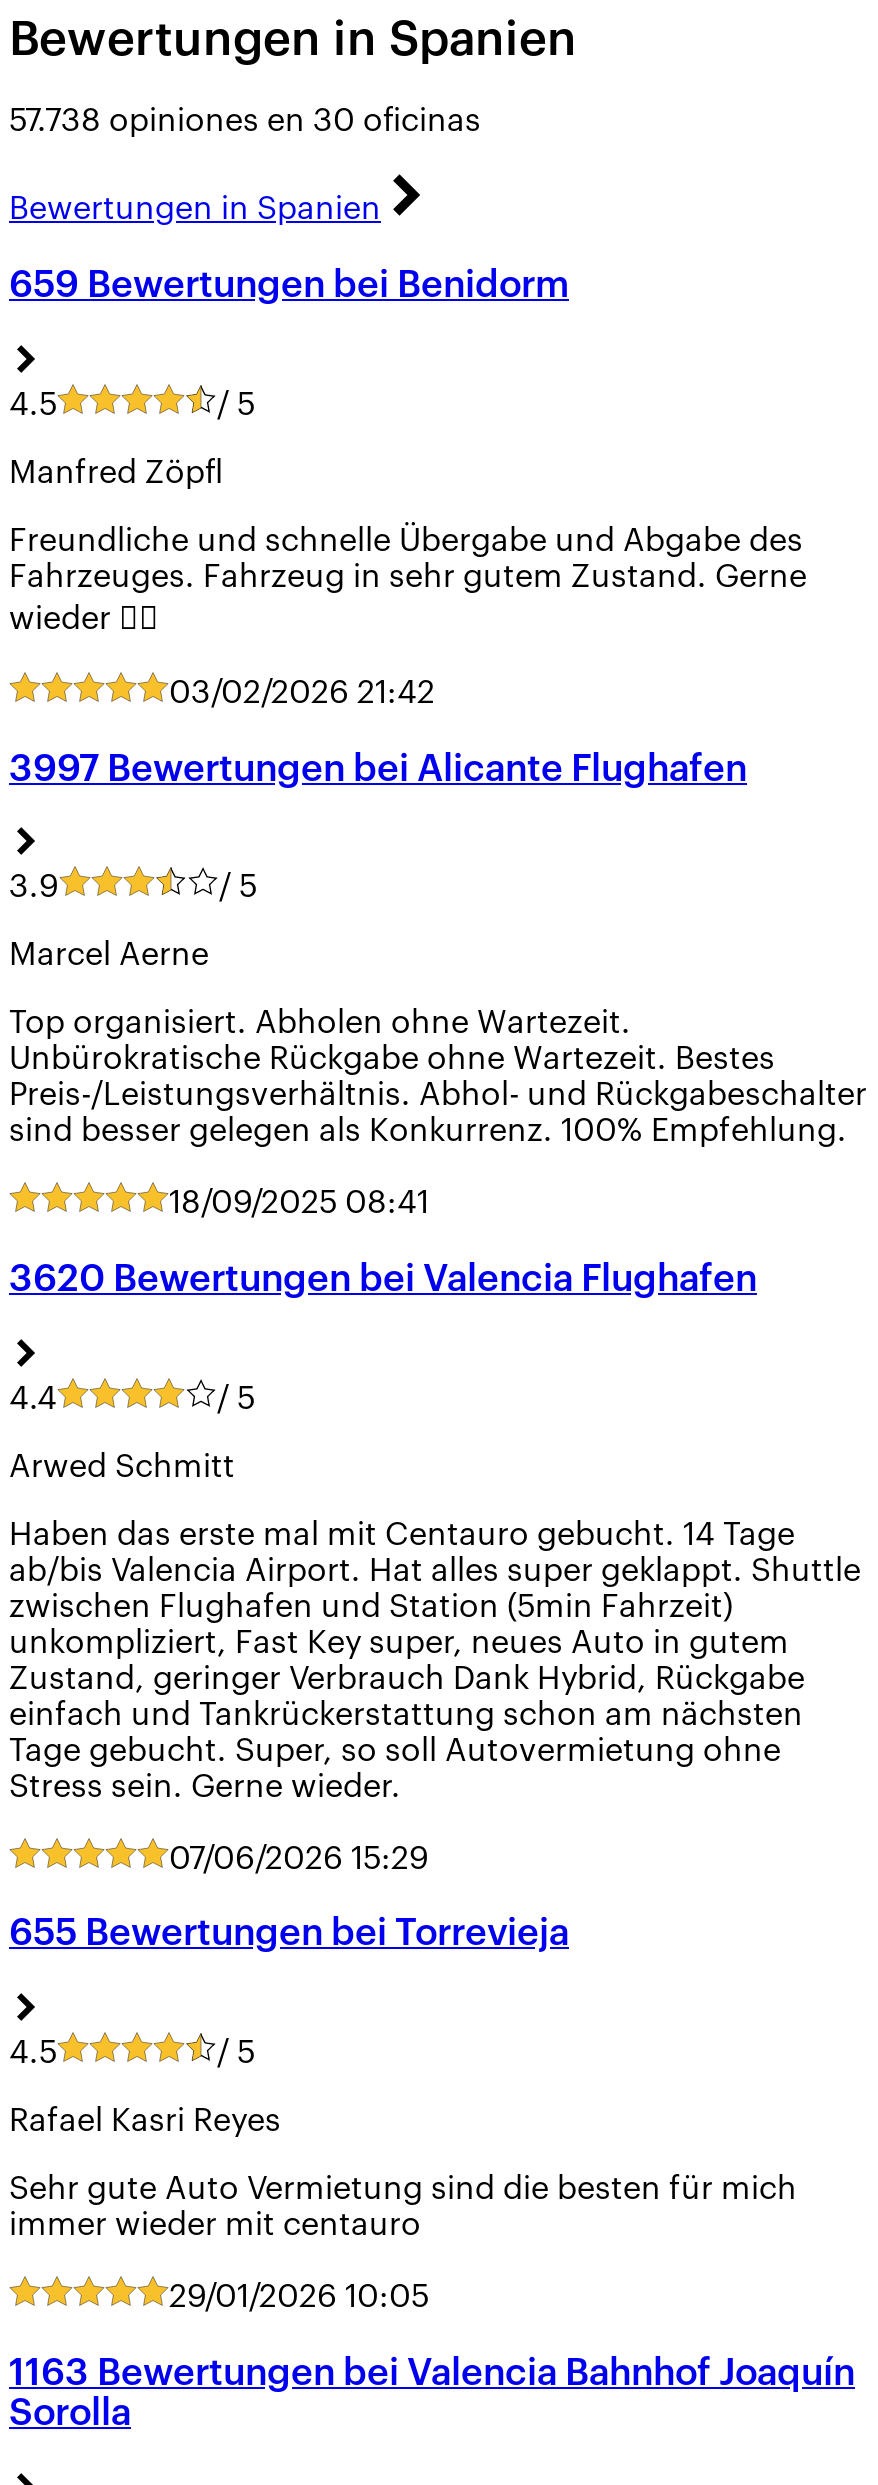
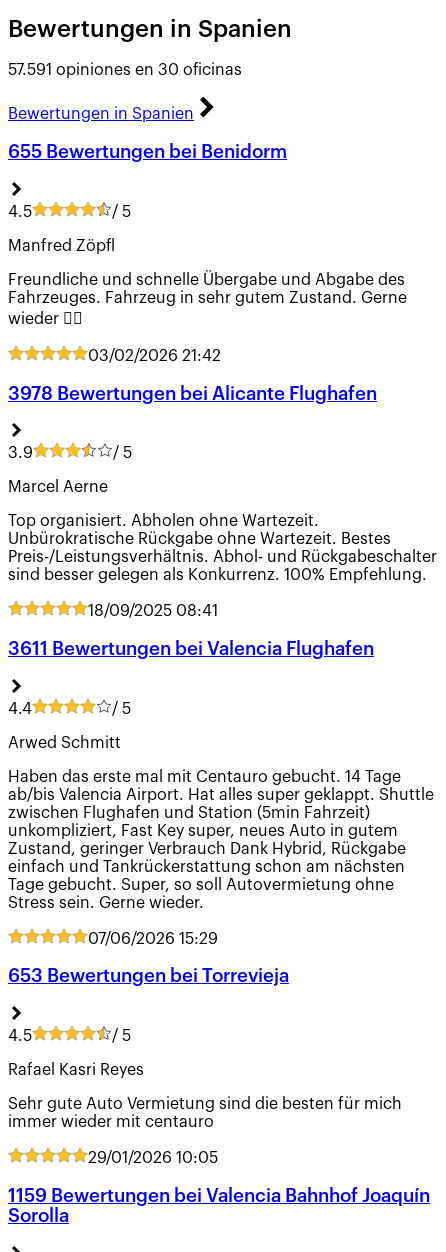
- 57.738 opiniones en 30 oficinas
+ 57.591 opiniones en 30 oficinas

- 659 Bewertungen bei Benidorm
+ 655 Bewertungen bei Benidorm

- 3997 Bewertungen bei Alicante Flughafen
+ 3978 Bewertungen bei Alicante Flughafen

- 3620 Bewertungen bei Valencia Flughafen
+ 3611 Bewertungen bei Valencia Flughafen

- 655 Bewertungen bei Torrevieja
+ 653 Bewertungen bei Torrevieja

- 1163 Bewertungen bei Valencia Bahnhof Joaquín
+ 1159 Bewertungen bei Valencia Bahnhof Joaquín
